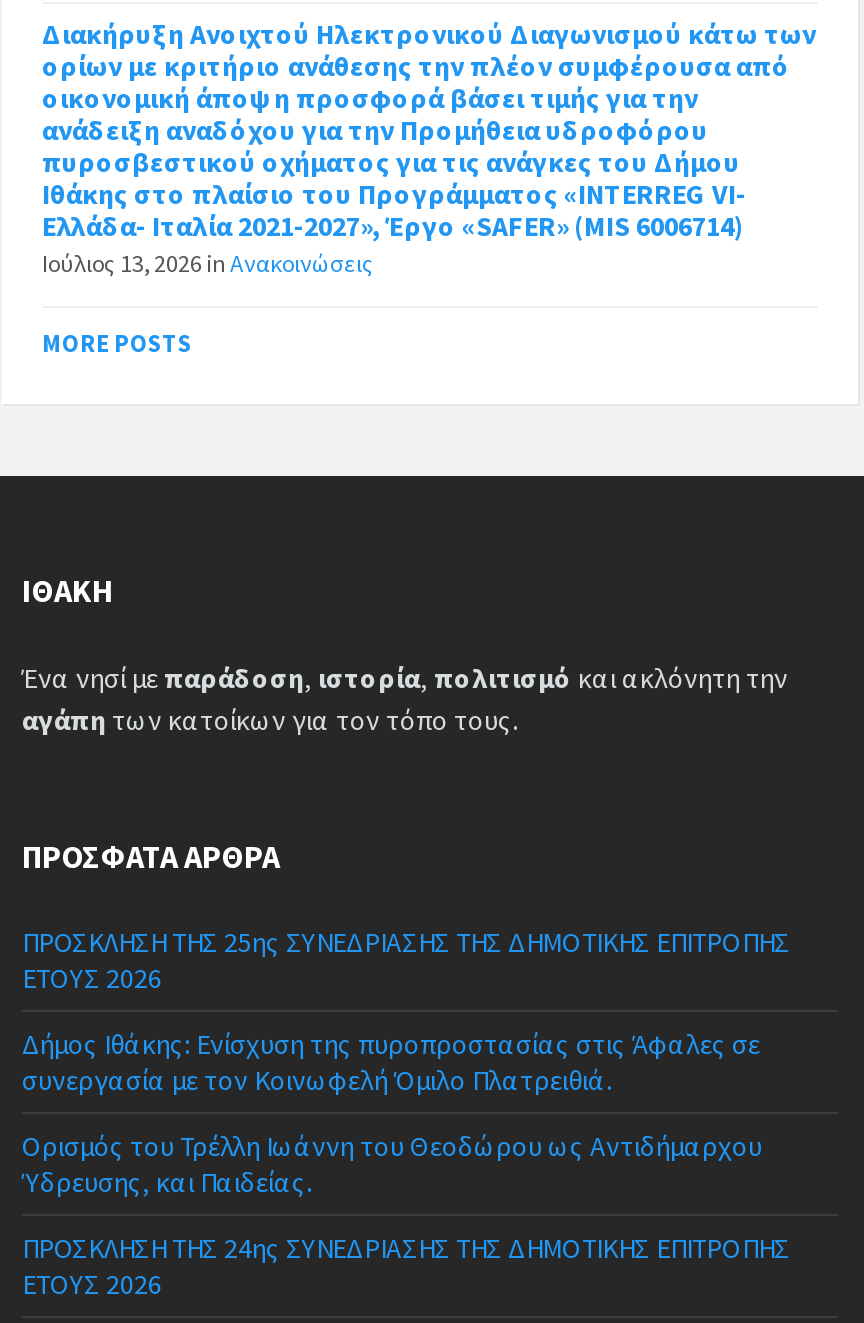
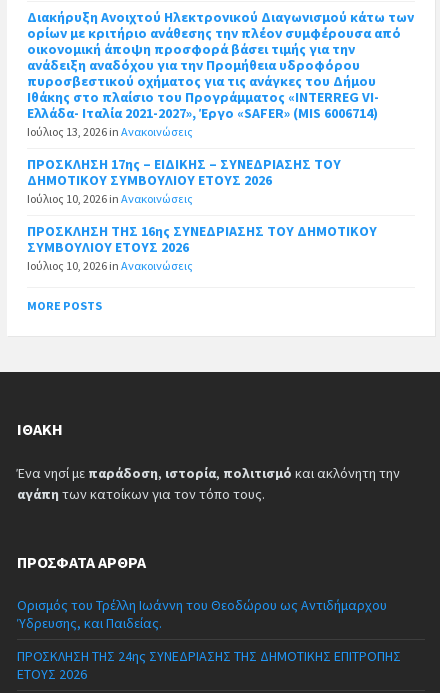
+ ΠΡΟΣΚΛΗΣΗ 17ης – ΕΙΔΙΚΗΣ – ΣΥΝΕΔΡΙΑΣΗΣ ΤΟΥ
+ ΔΗΜΟΤΙΚΟΥ ΣΥΜΒΟΥΛΙΟΥ ΕΤΟΥΣ 2026
+ Ιούλιος 10, 2026 in Ανακοινώσεις
+ ΠΡΟΣΚΛΗΣΗ ΤΗΣ 16ης ΣΥΝΕΔΡΙΑΣΗΣ ΤΟΥ ΔΗΜΟΤΙΚΟΥ
+ ΣΥΜΒΟΥΛΙΟΥ ΕΤΟΥΣ 2026
+ Ιούλιος 10, 2026 in Ανακοινώσεις

moved down: MORE POSTS | ΙΘΆΚΗ | Ένα νησί με παράδοση, ιστορία, πολιτισμό και ακλόνητη την | αγάπη των κατοίκων για τον τόπο τους. | ΠΡΌΣΦΑΤΑ ΆΡΘΡΑ

- ΠΡΟΣΚΛΗΣΗ ΤΗΣ 25ης ΣΥΝΕΔΡΙΑΣΗΣ ΤΗΣ ΔΗΜΟΤΙΚΗΣ ΕΠΙΤΡΟΠΗΣ
- ΕΤΟΥΣ 2026
- Δήμος Ιθάκης: Ενίσχυση της πυροπροστασίας στις Άφαλες σε
- συνεργασία με τον Κοινωφελή Όμιλο Πλατρειθιά.
